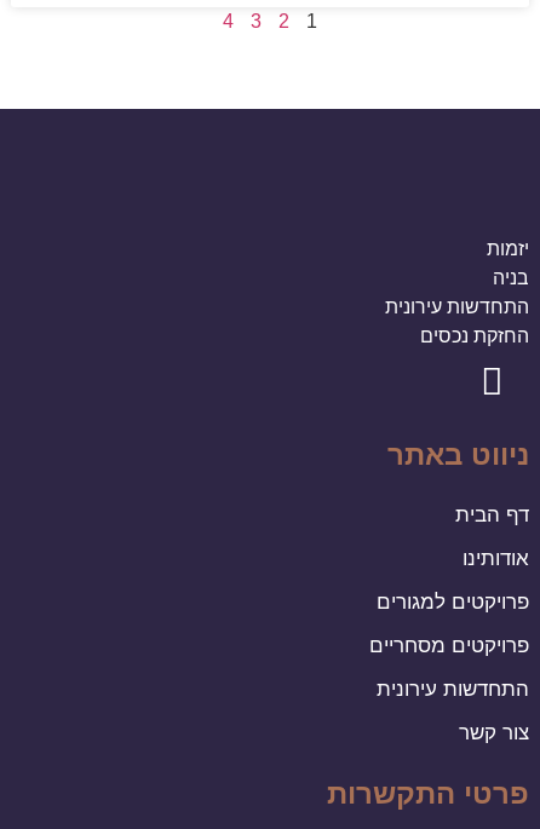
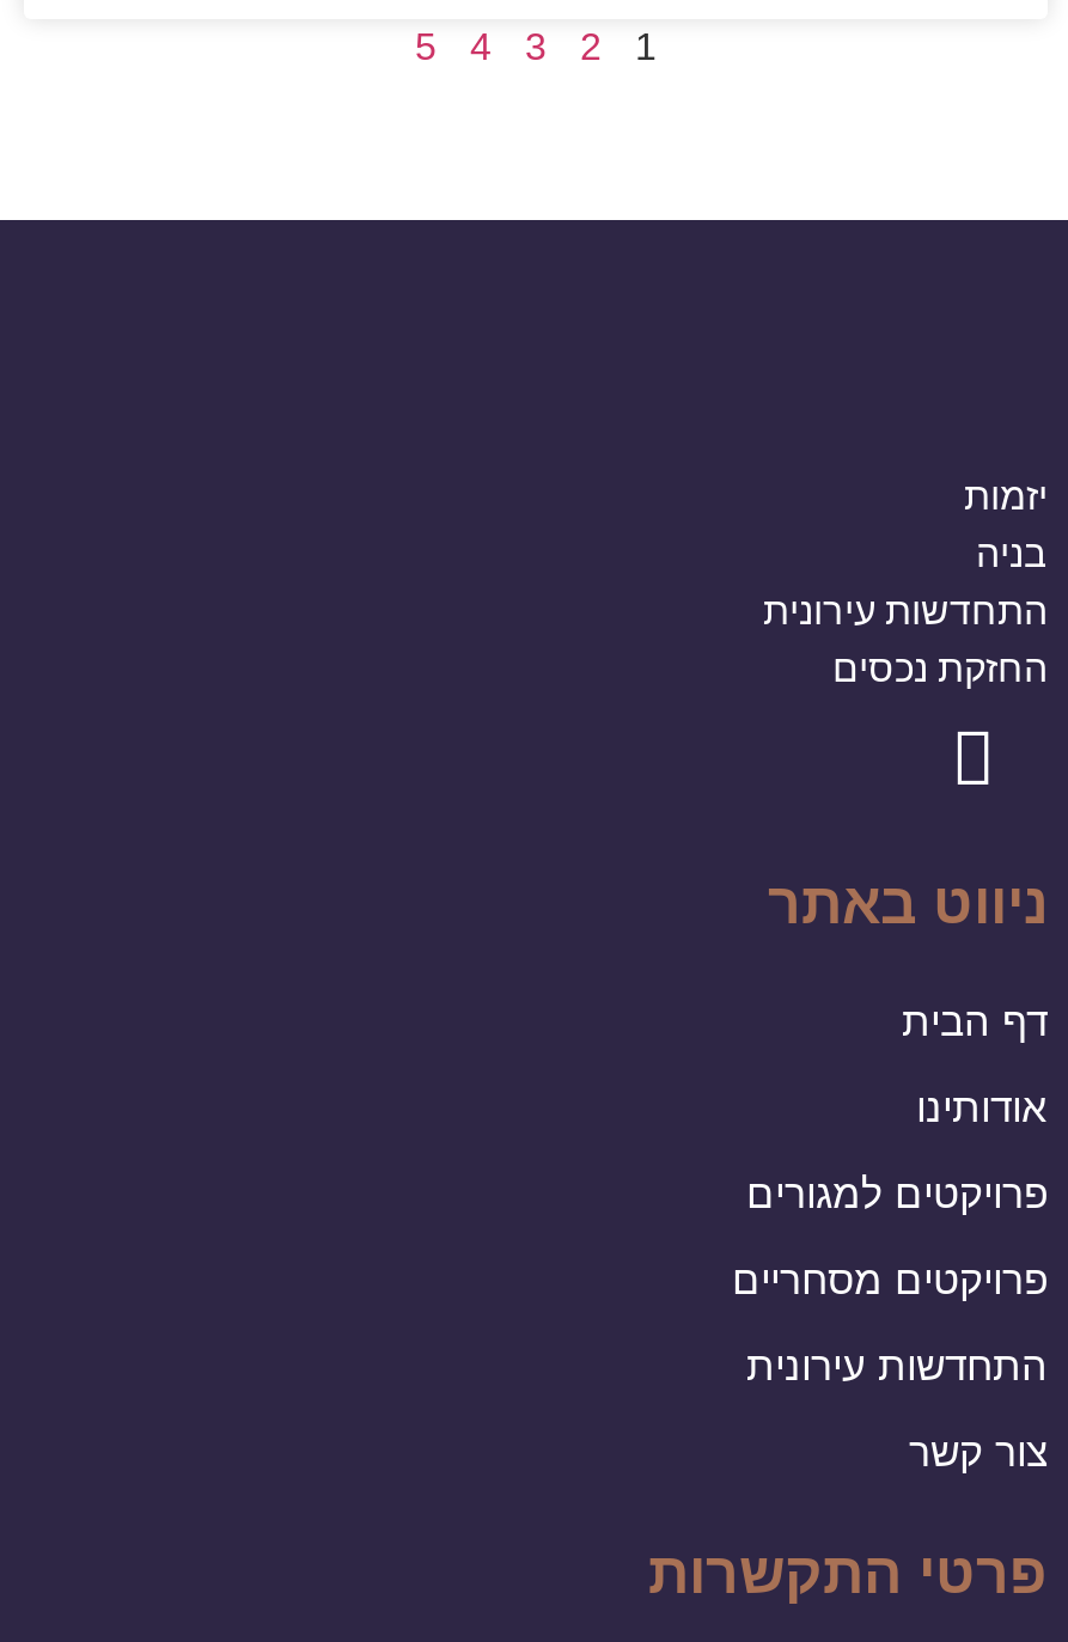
+ 5
